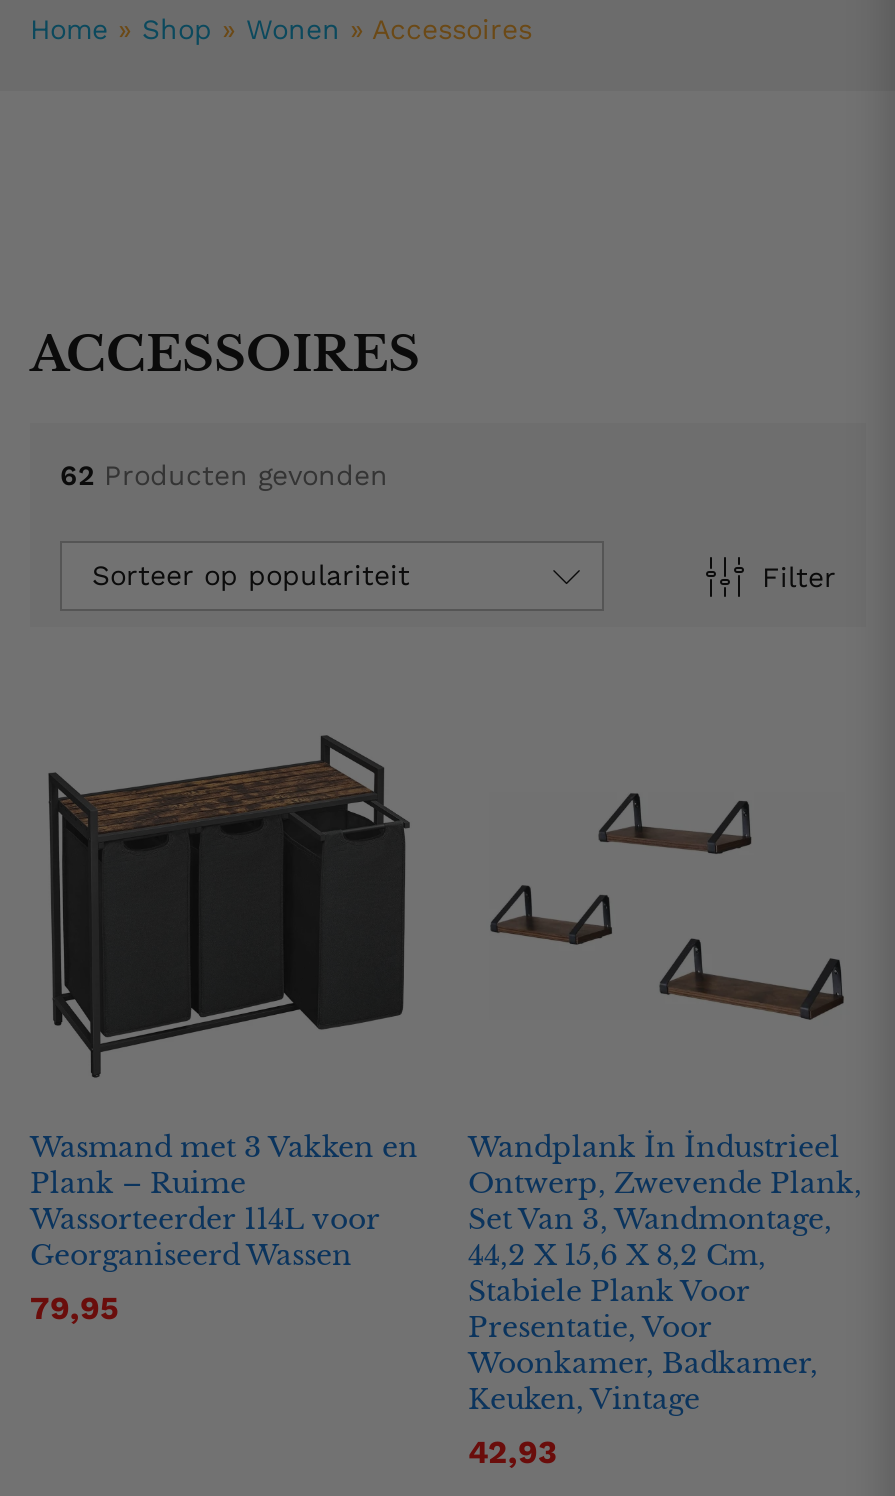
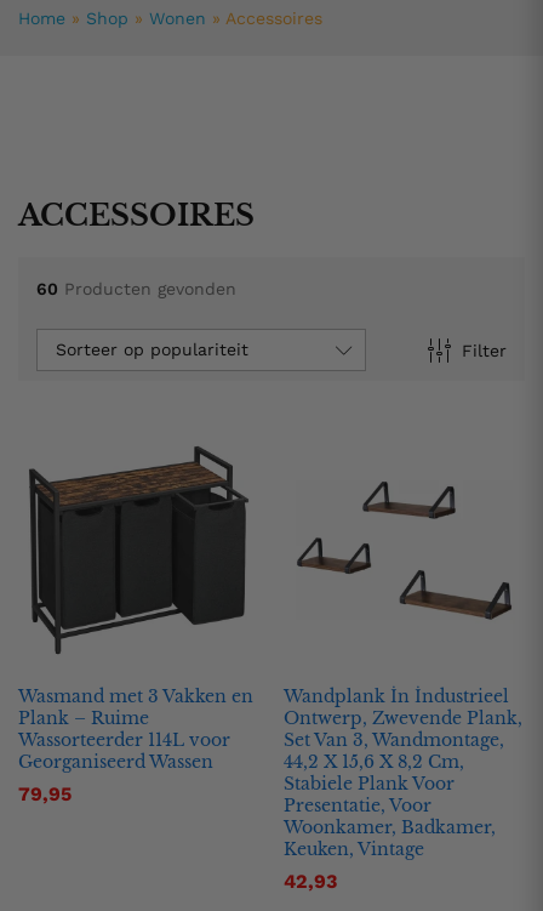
- 62 Producten gevonden
+ 60 Producten gevonden
